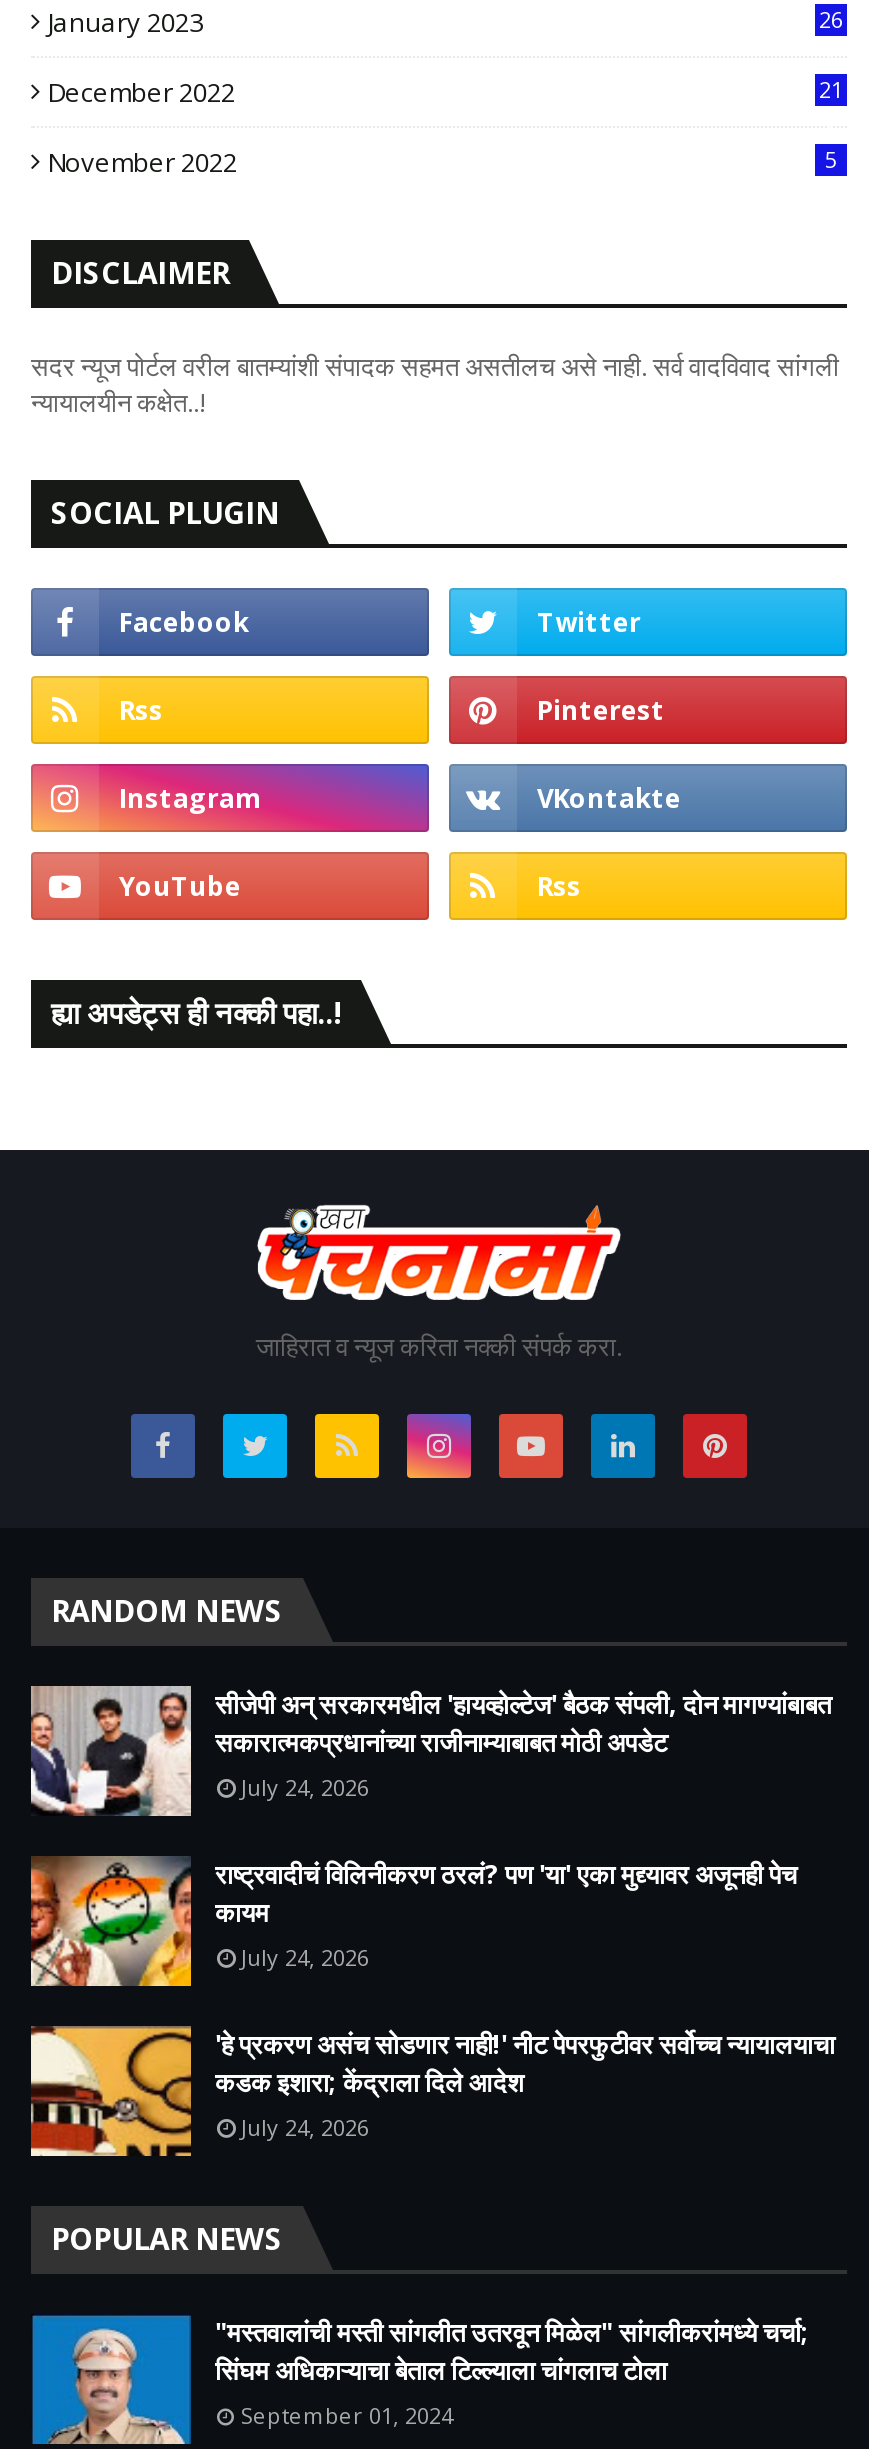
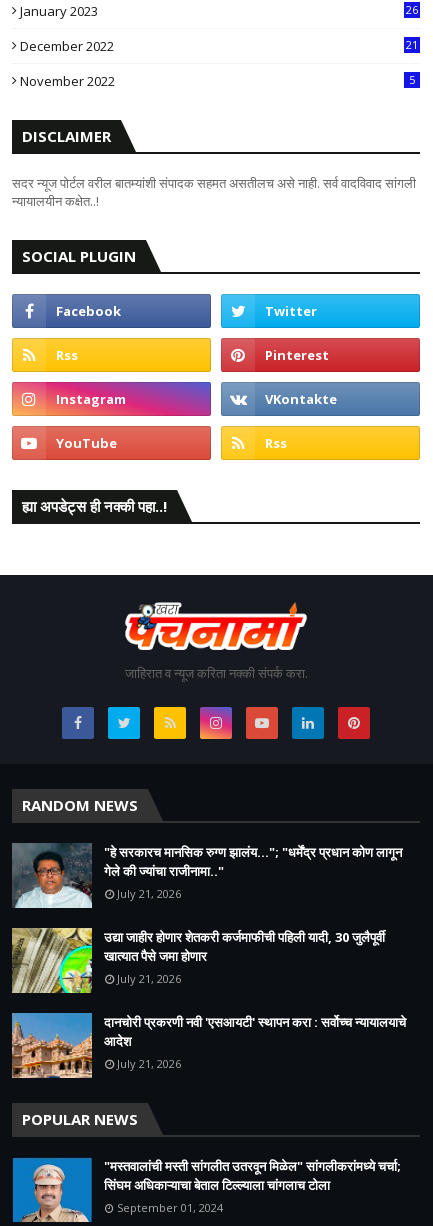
- [image]
- सीजेपी अन् सरकारमधील 'हायव्होल्टेज' बैठक संपली, दोन मागण्यांबाबत
- सकारात्मकप्रधानांच्या राजीनाम्याबाबत मोठी अपडेट
- July 24, 2026
+ [image]
+ "हे सरकारच मानसिक रुग्ण झालंय..."; "धर्मेंद्र प्रधान कोण लागून
+ गेले की ज्यांचा राजीनामा.."
+ July 21, 2026

- [image]
- राष्ट्रवादीचं विलिनीकरण ठरलं? पण 'या' एका मुद्द्यावर अजूनही पेच
- कायम
- July 24, 2026
+ [image]
+ उद्या जाहीर होणार शेतकरी कर्जमाफीची पहिली यादी, 30 जुलैपूर्वी
+ खात्यात पैसे जमा होणार
+ July 21, 2026

- [image]
- 'हे प्रकरण असंच सोडणार नाही!' नीट पेपरफुटीवर सर्वोच्च न्यायालयाचा
- कडक इशारा; केंद्राला दिले आदेश
- July 24, 2026
+ [image]
+ दानचोरी प्रकरणी नवी 'एसआयटी' स्थापन करा : सर्वोच्च न्यायालयाचे
+ आदेश
+ July 21, 2026
